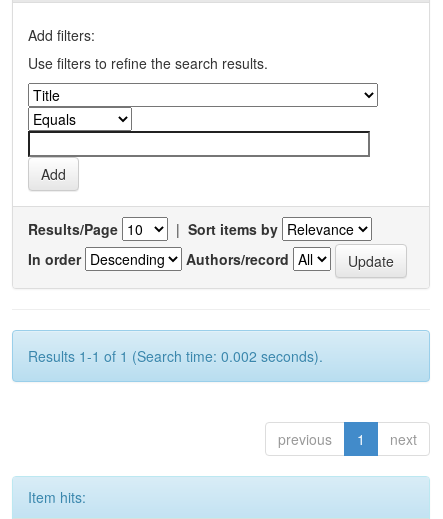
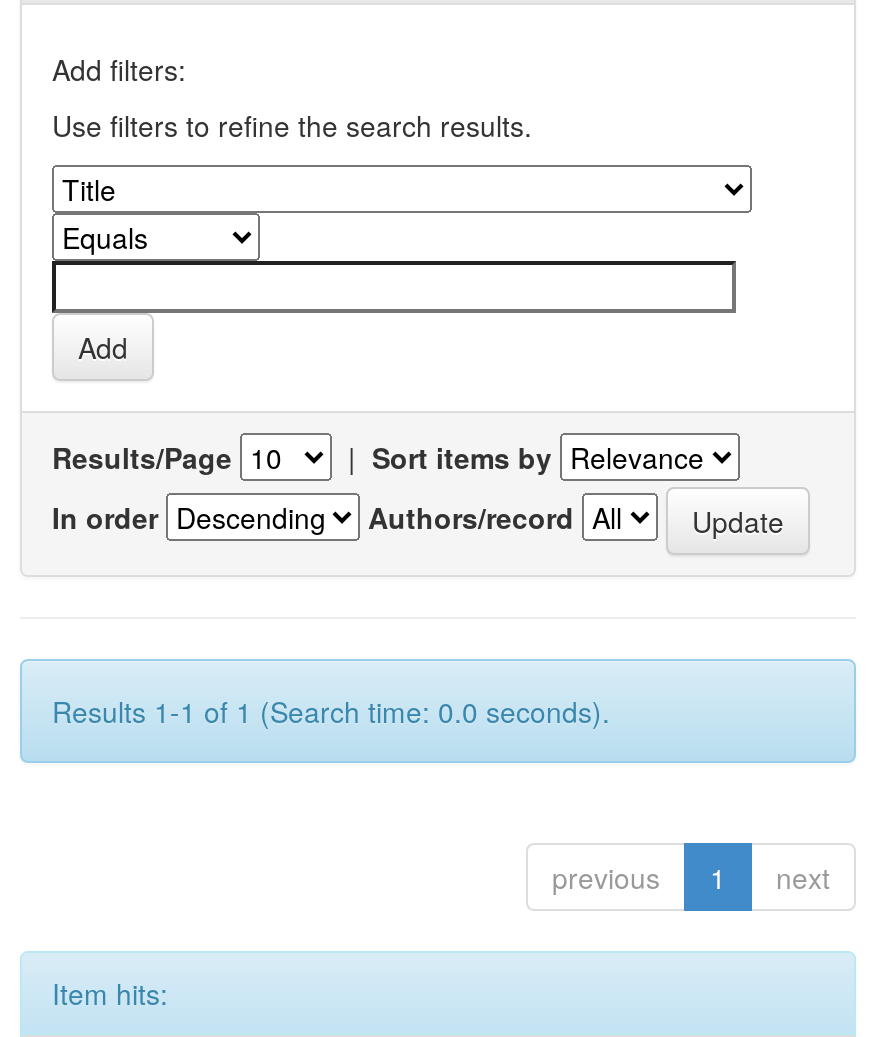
- Results 1-1 of 1 (Search time: 0.002 seconds).
+ Results 1-1 of 1 (Search time: 0.0 seconds).
